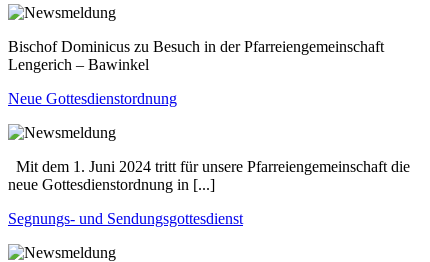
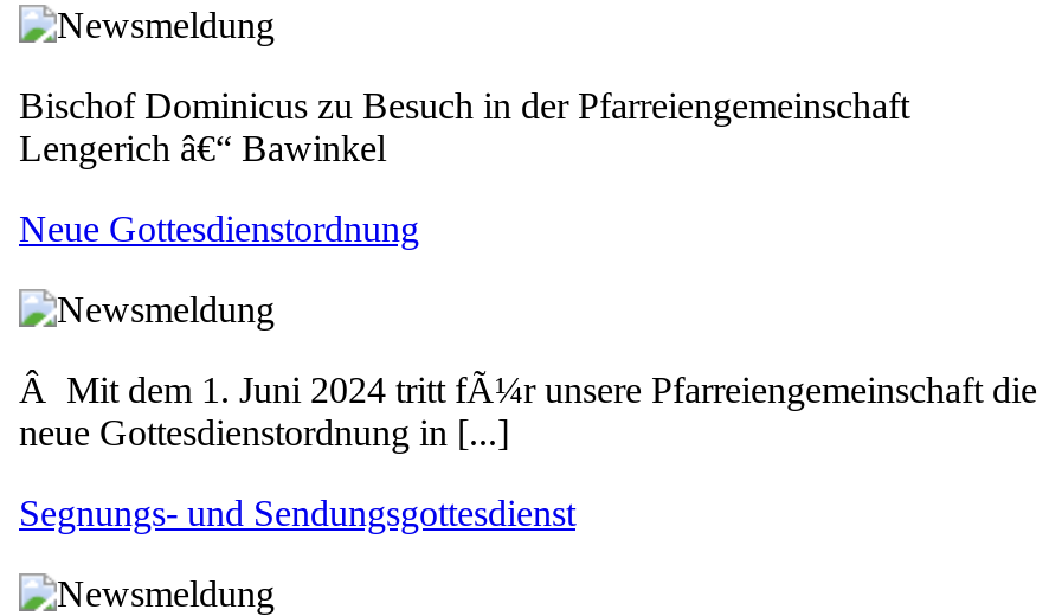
- Lengerich – Bawinkel
+ Lengerich â€“ Bawinkel

- Mit dem 1. Juni 2024 tritt für unsere Pfarreiengemeinschaft die
+ Â Mit dem 1. Juni 2024 tritt fÃ¼r unsere Pfarreiengemeinschaft die
